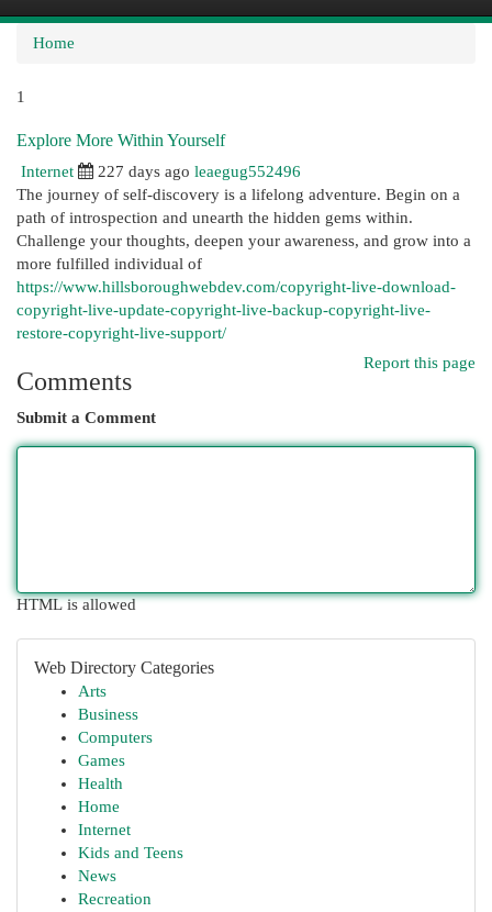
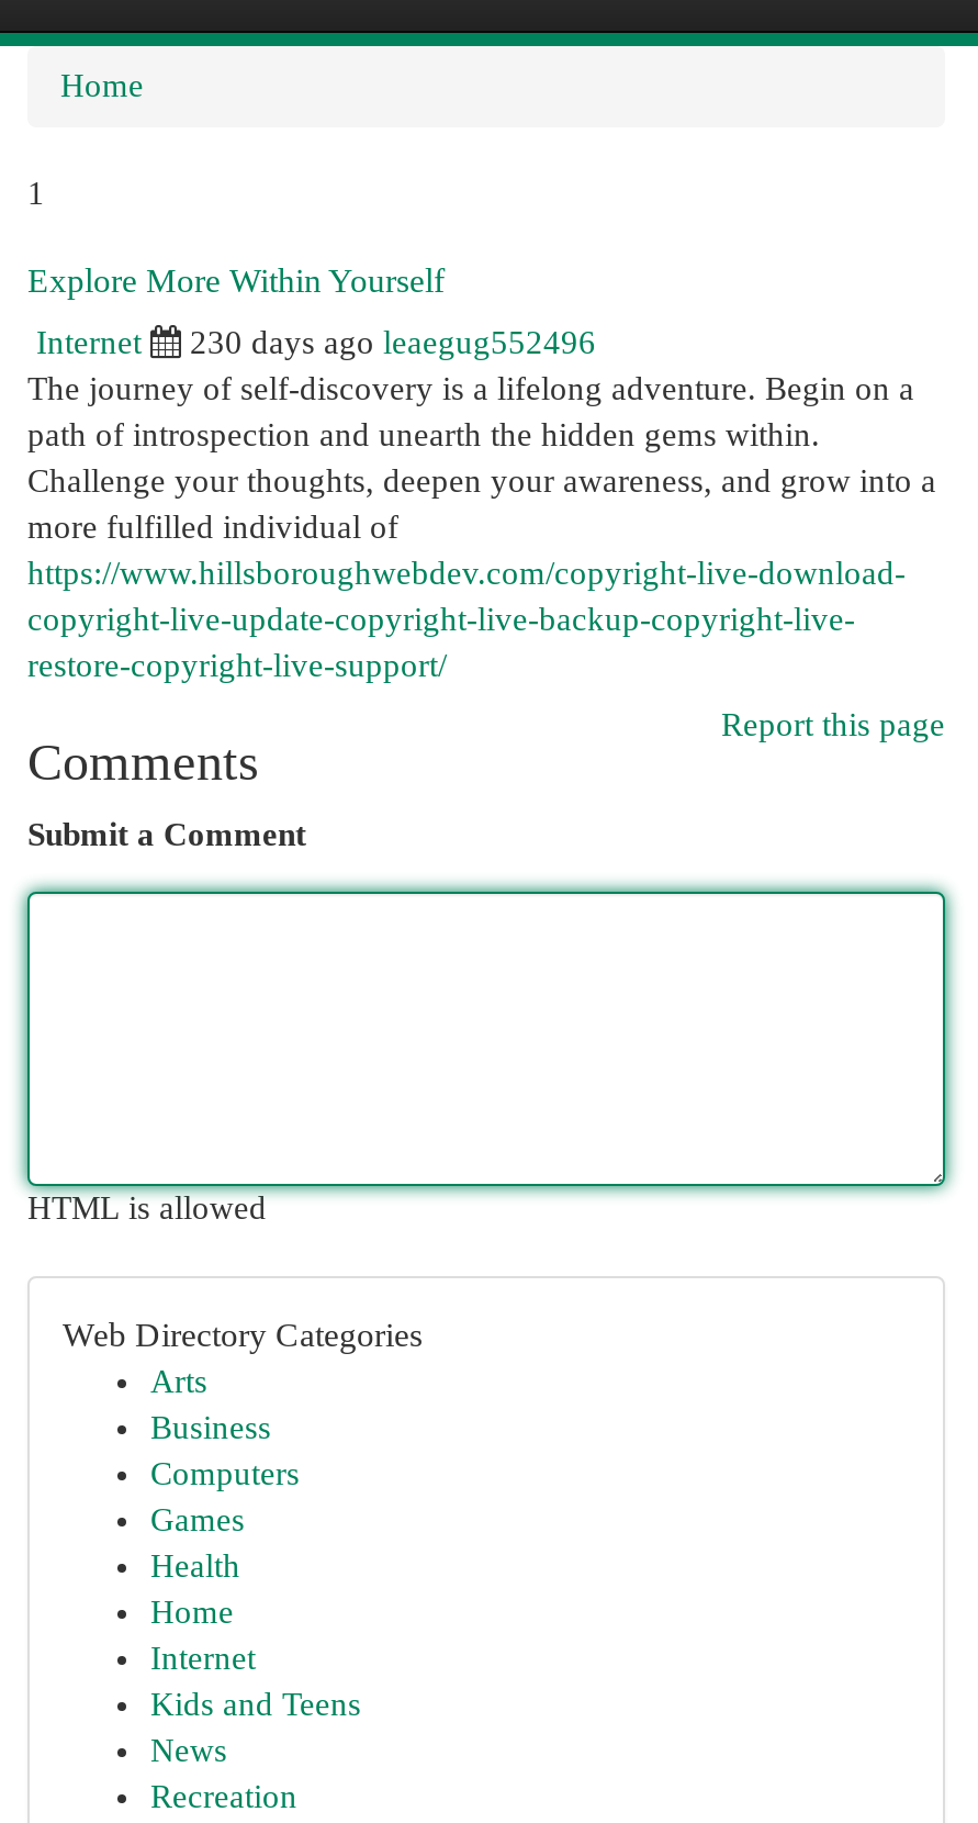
- 227 days ago leaegug552496
+ 230 days ago leaegug552496
